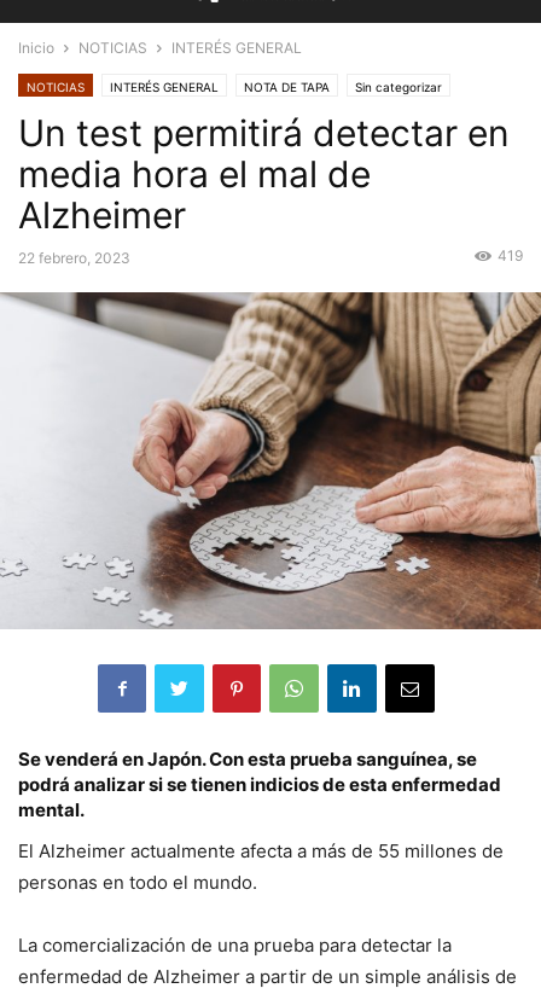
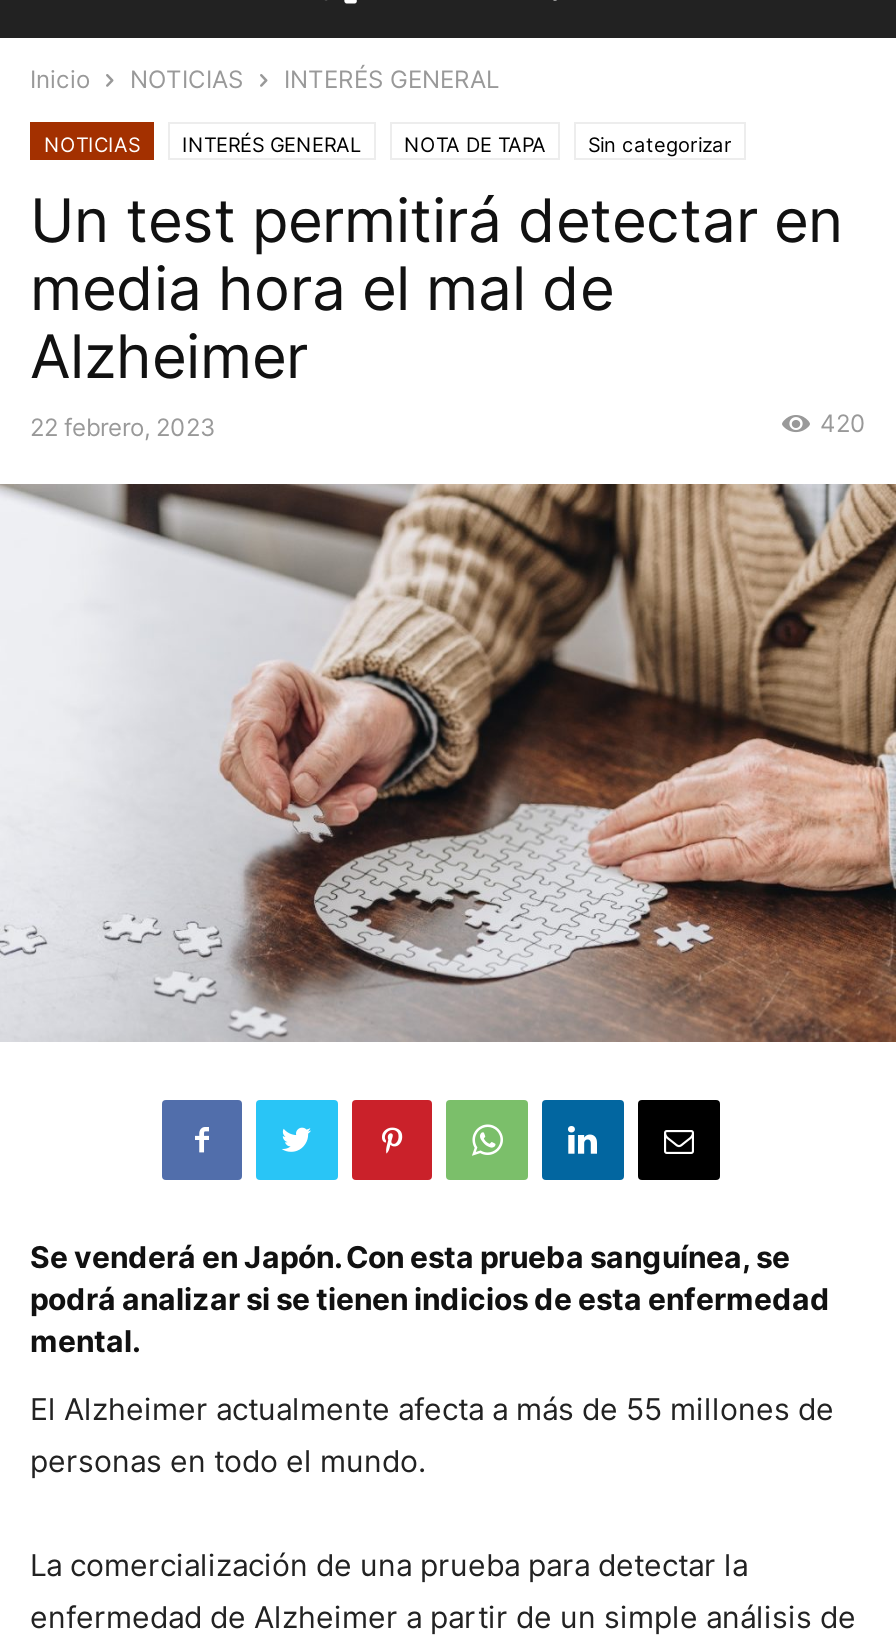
- 419
+ 420
